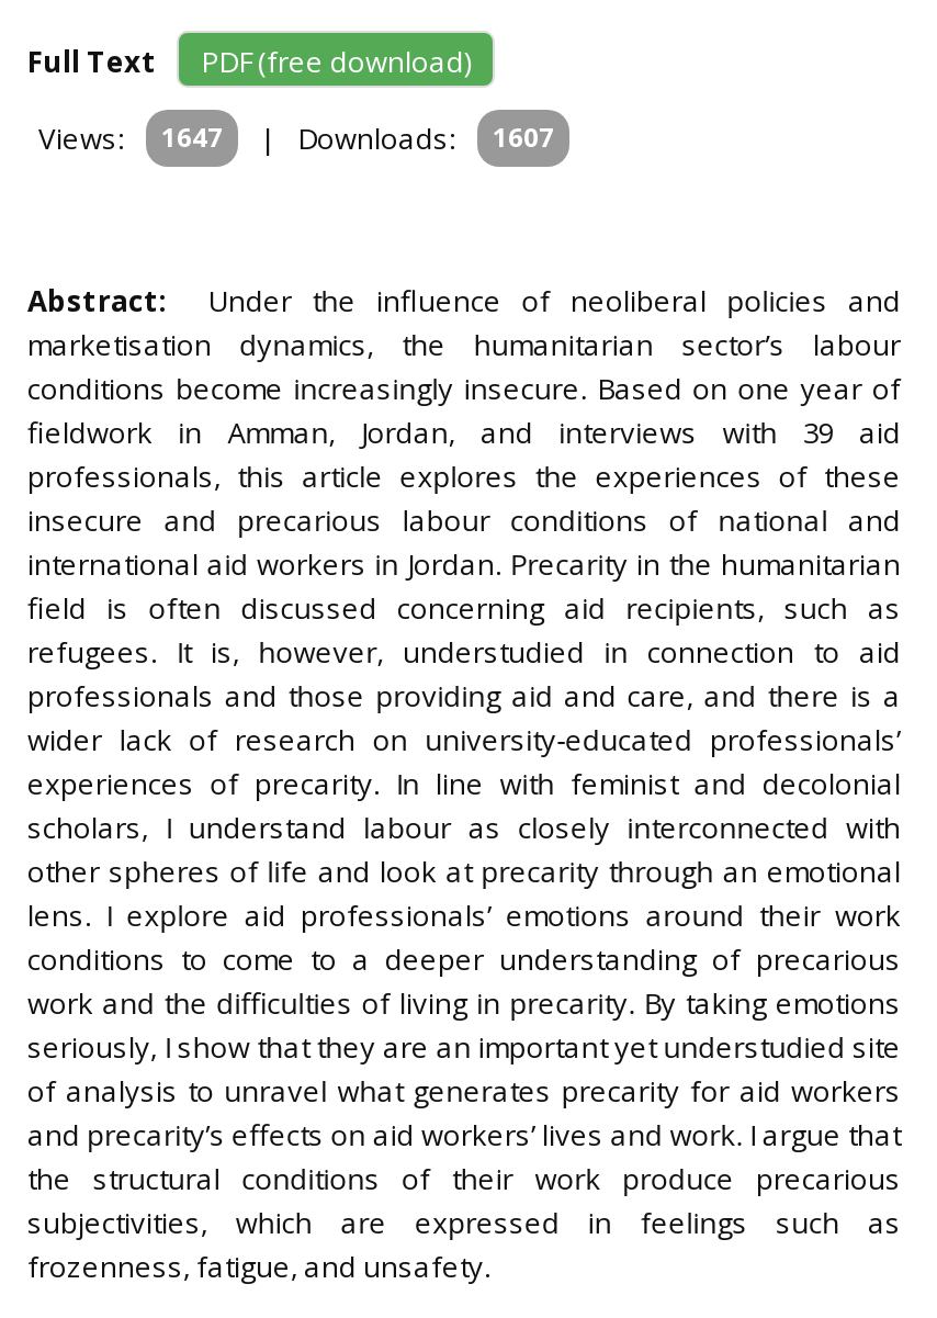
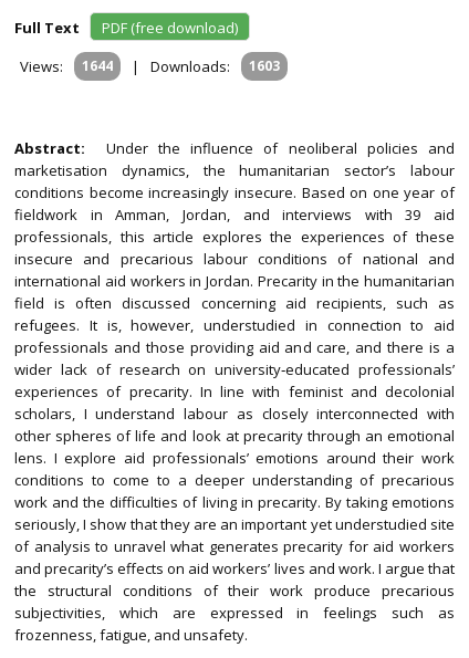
- 1647
+ 1644

- 1607
+ 1603
